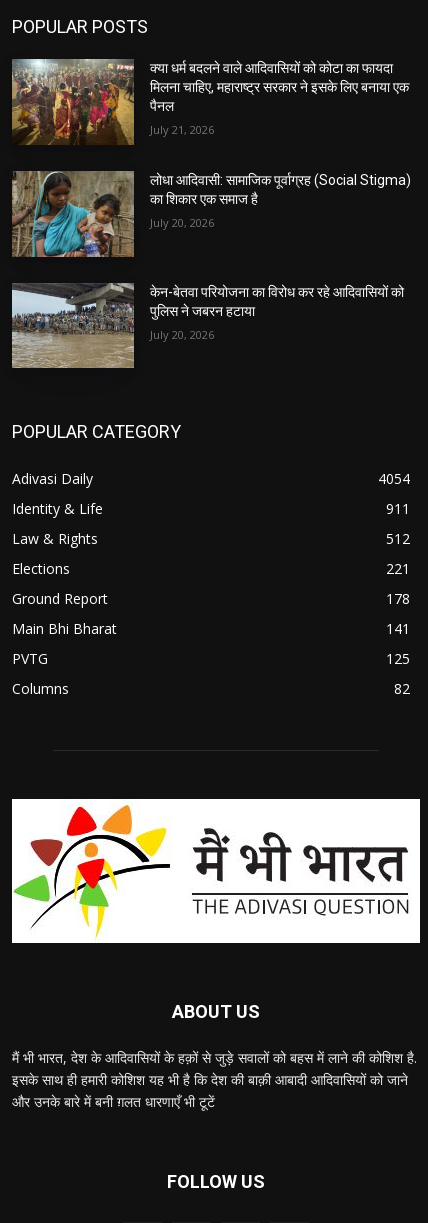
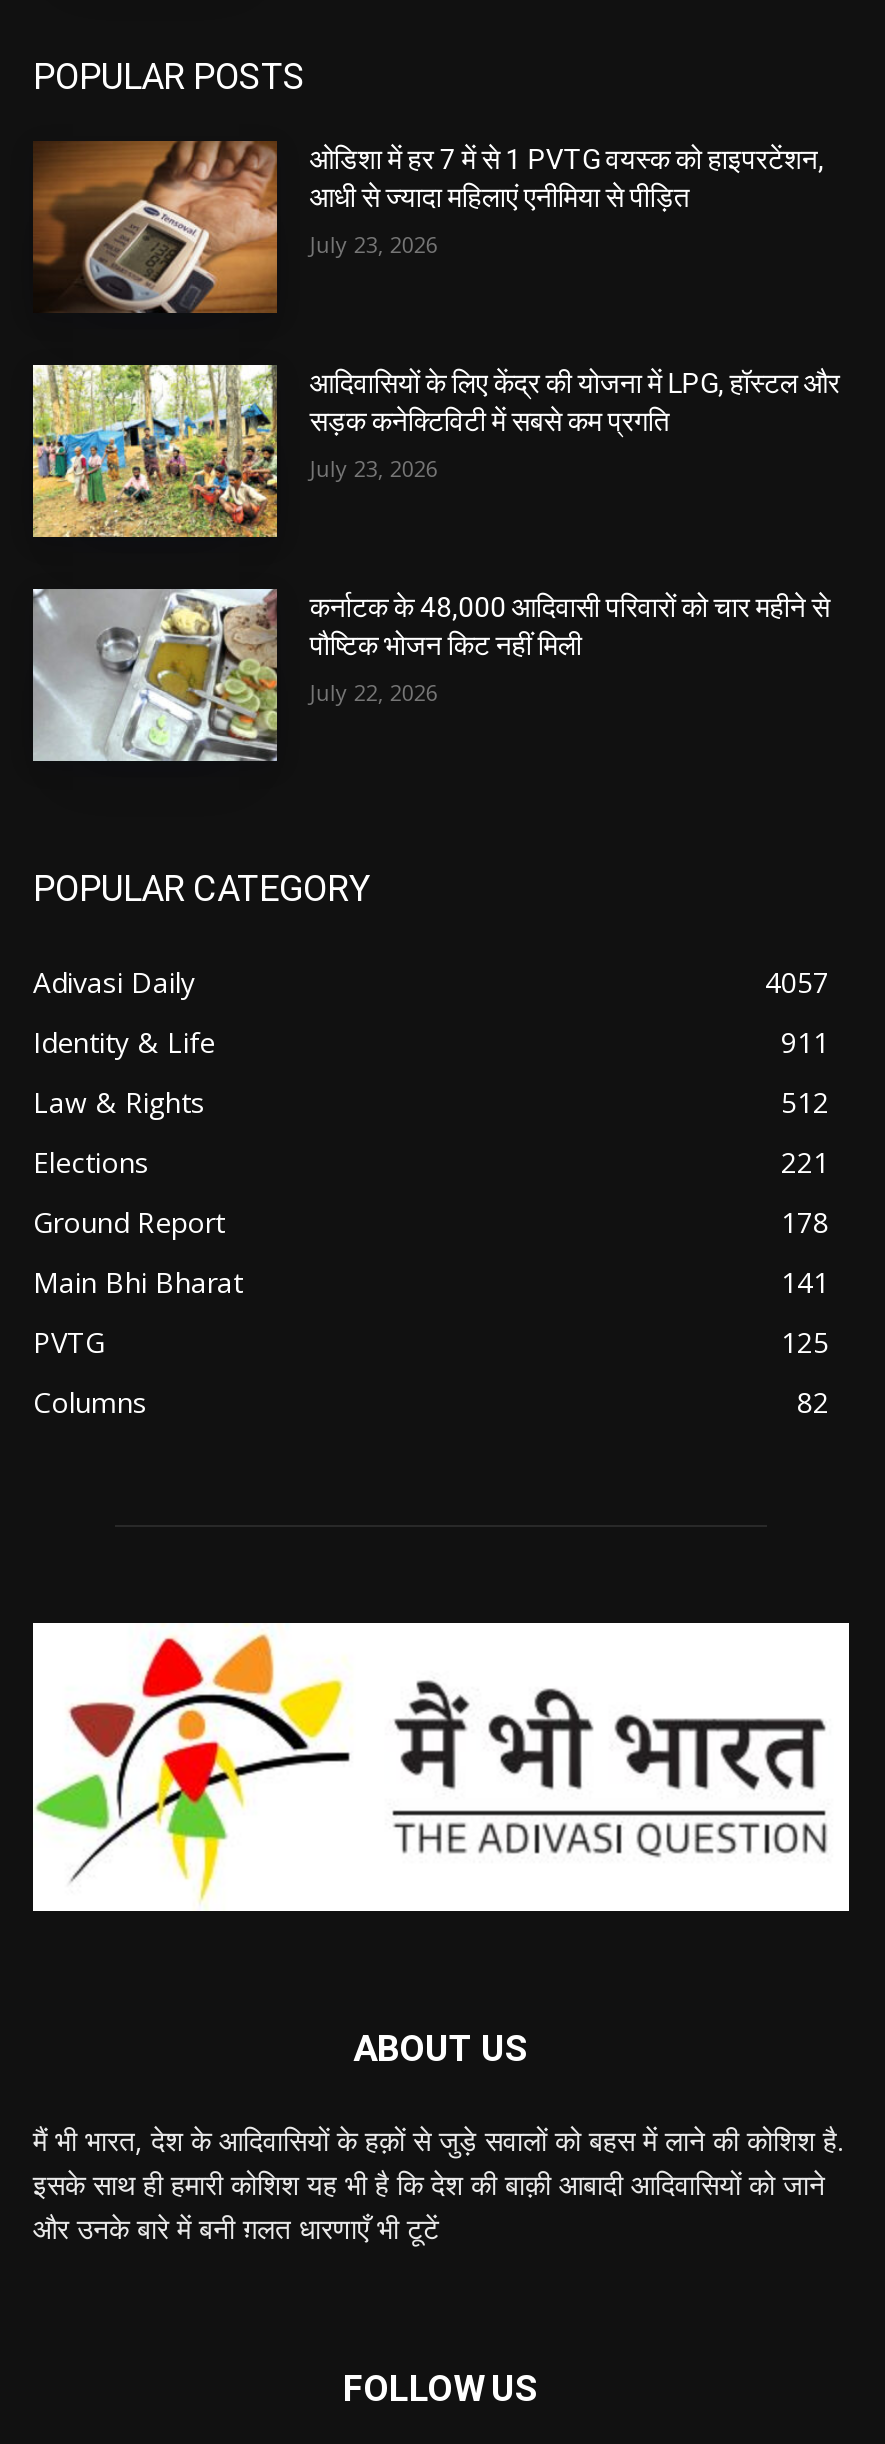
- [image]
- क्या धर्म बदलने वाले आदिवासियों को कोटा का फायदा
- मिलना चाहिए, महाराष्ट्र सरकार ने इसके लिए बनाया एक
- पैनल
+ [image]
+ ओडिशा में हर 7 में से 1 PVTG वयस्क को हाइपरटेंशन,
+ आधी से ज्यादा महिलाएं एनीमिया से पीड़ित

- July 21, 2026
+ July 23, 2026

- [image]
- लोधा आदिवासी: सामाजिक पूर्वाग्रह (Social Stigma)
- का शिकार एक समाज है
+ [image]
+ आदिवासियों के लिए केंद्र की योजना में LPG, हॉस्टल और
+ सड़क कनेक्टिविटी में सबसे कम प्रगति

- July 20, 2026
+ July 23, 2026

- [image]
- केन-बेतवा परियोजना का विरोध कर रहे आदिवासियों को
- पुलिस ने जबरन हटाया
+ [image]
+ कर्नाटक के 48,000 आदिवासी परिवारों को चार महीने से
+ पौष्टिक भोजन किट नहीं मिली

- July 20, 2026
+ July 22, 2026

- 4054
+ 4057
